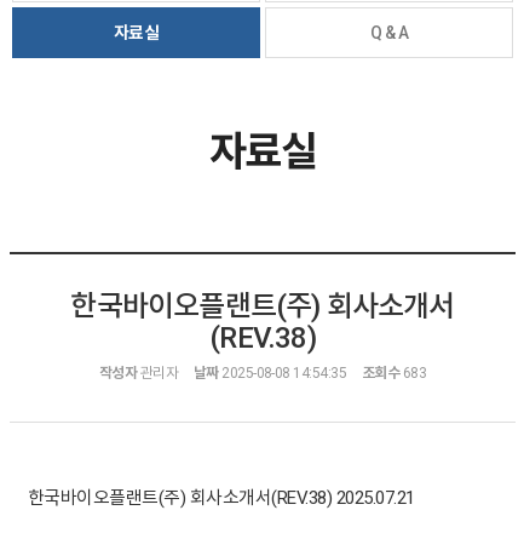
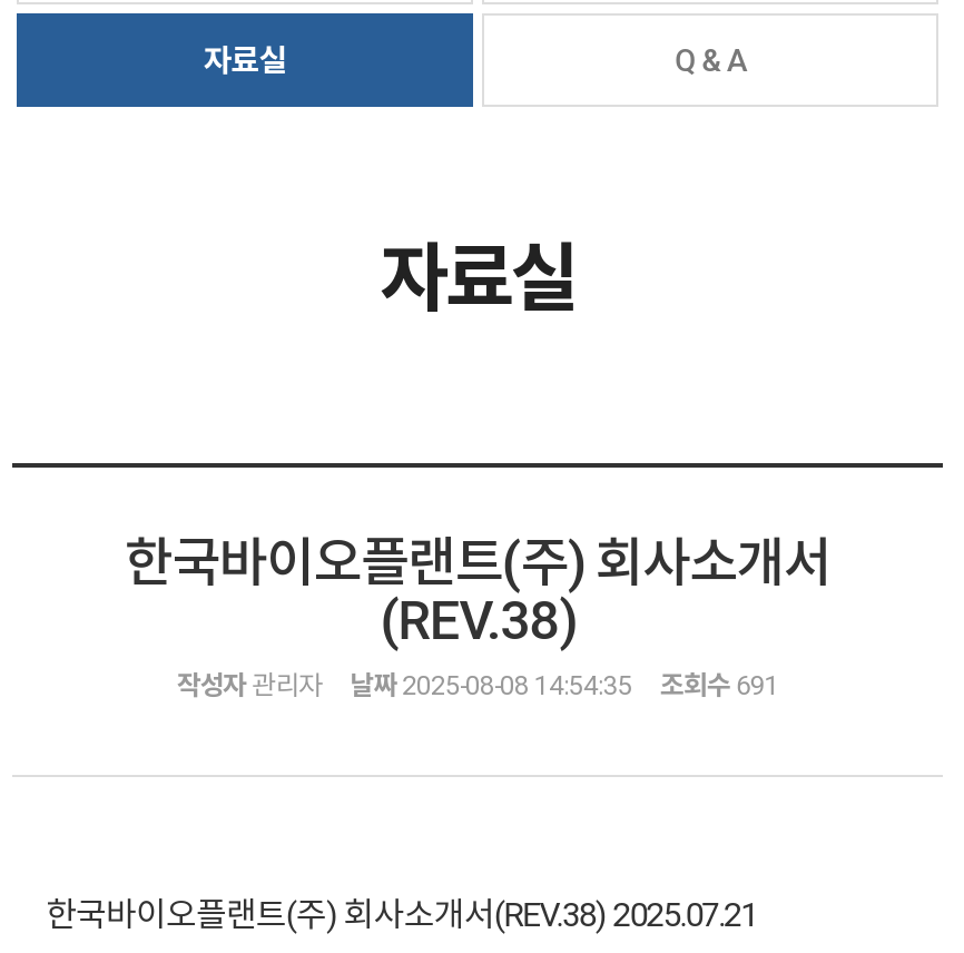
- 작성자 관리자 날짜 2025-08-08 14:54:35 조회수 683
+ 작성자 관리자 날짜 2025-08-08 14:54:35 조회수 691
